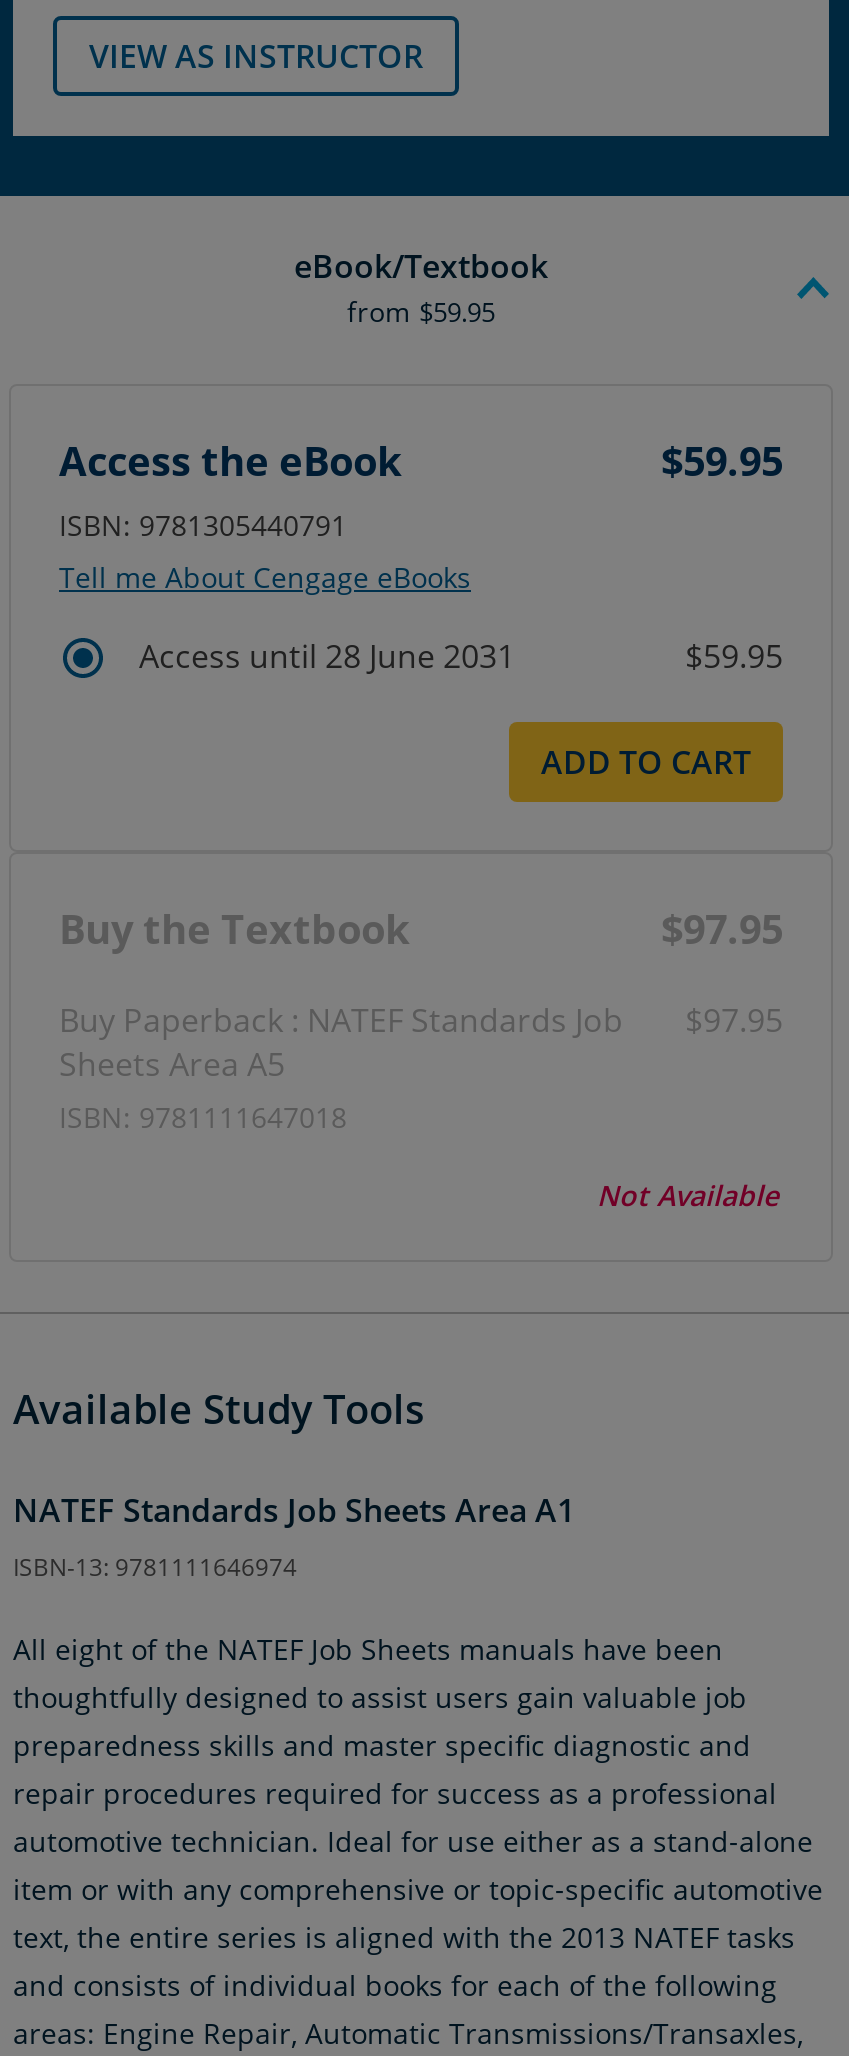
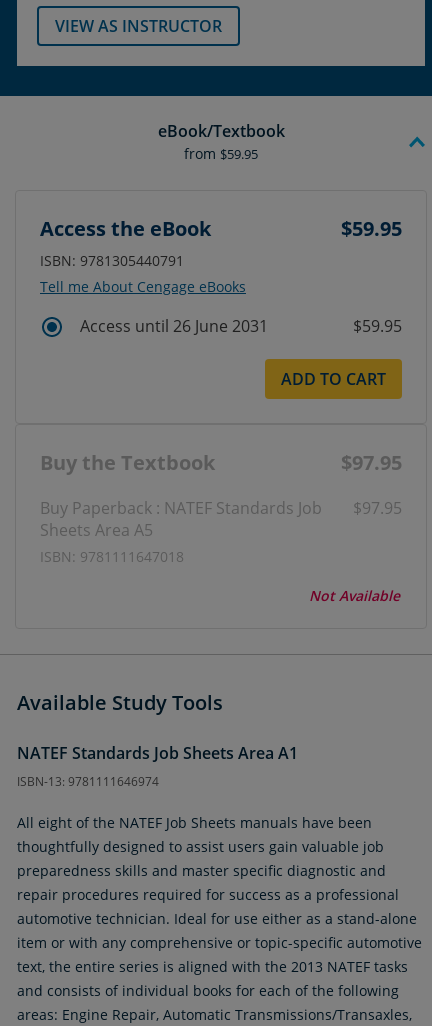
- Access until 28 June 2031
+ Access until 26 June 2031
